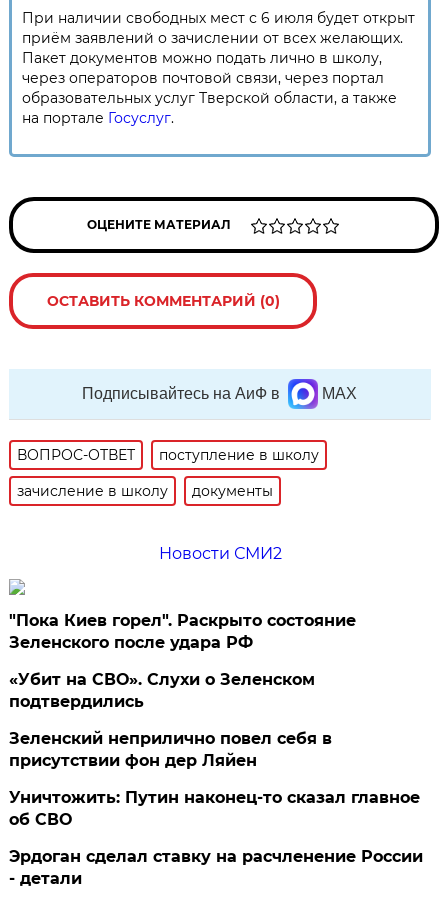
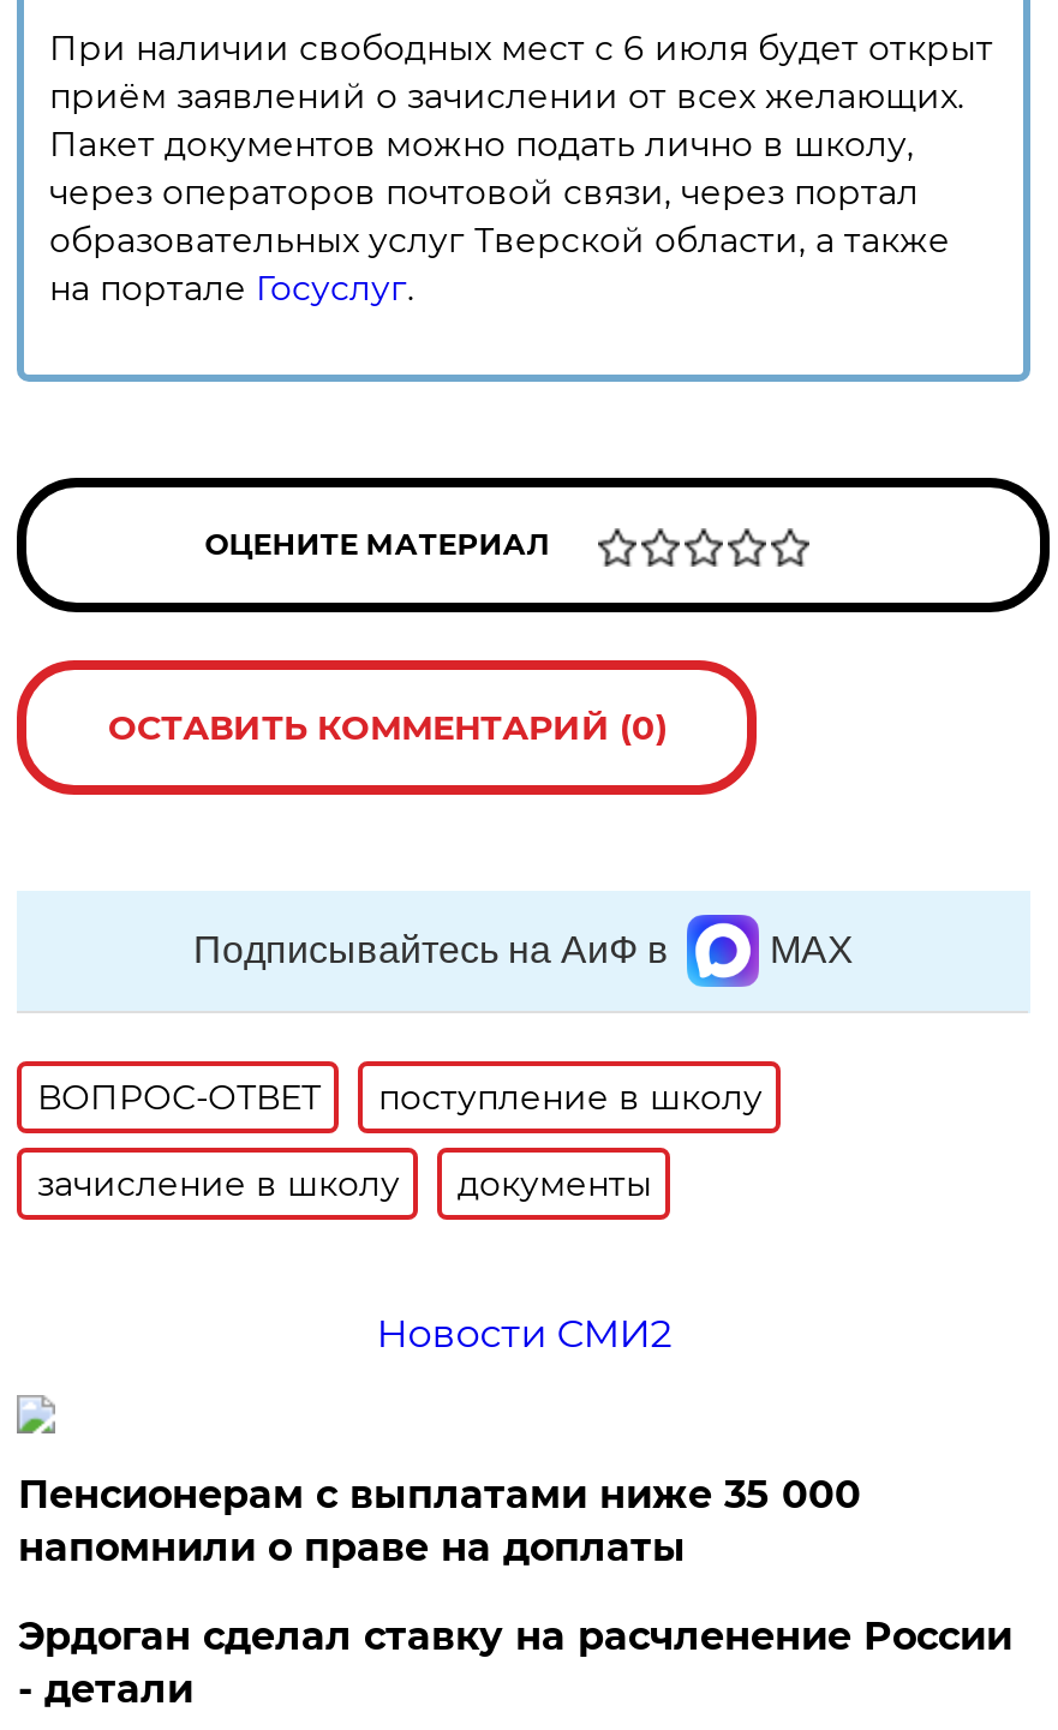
- "Пока Киев горел". Раскрыто состояние
- Зеленского после удара РФ
- «Убит на СВО». Слухи о Зеленском
- подтвердились
- Зеленский неприлично повел cебя в
- присутствии фон дер Ляйен
- Уничтожить: Путин наконец-то сказал главное
- об СВО
+ Пенсионерам с выплатами ниже 35 000
+ напомнили о праве на доплаты
